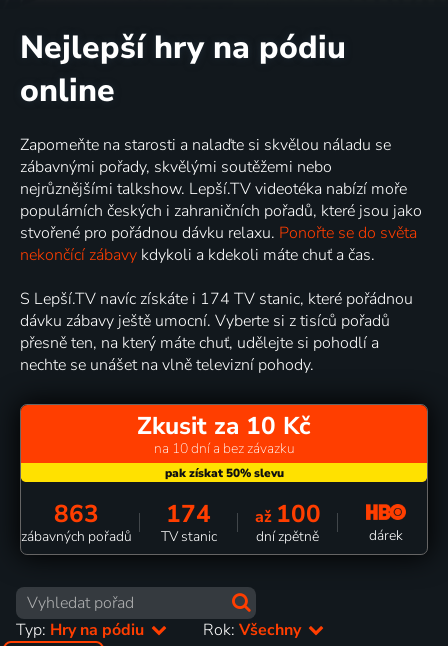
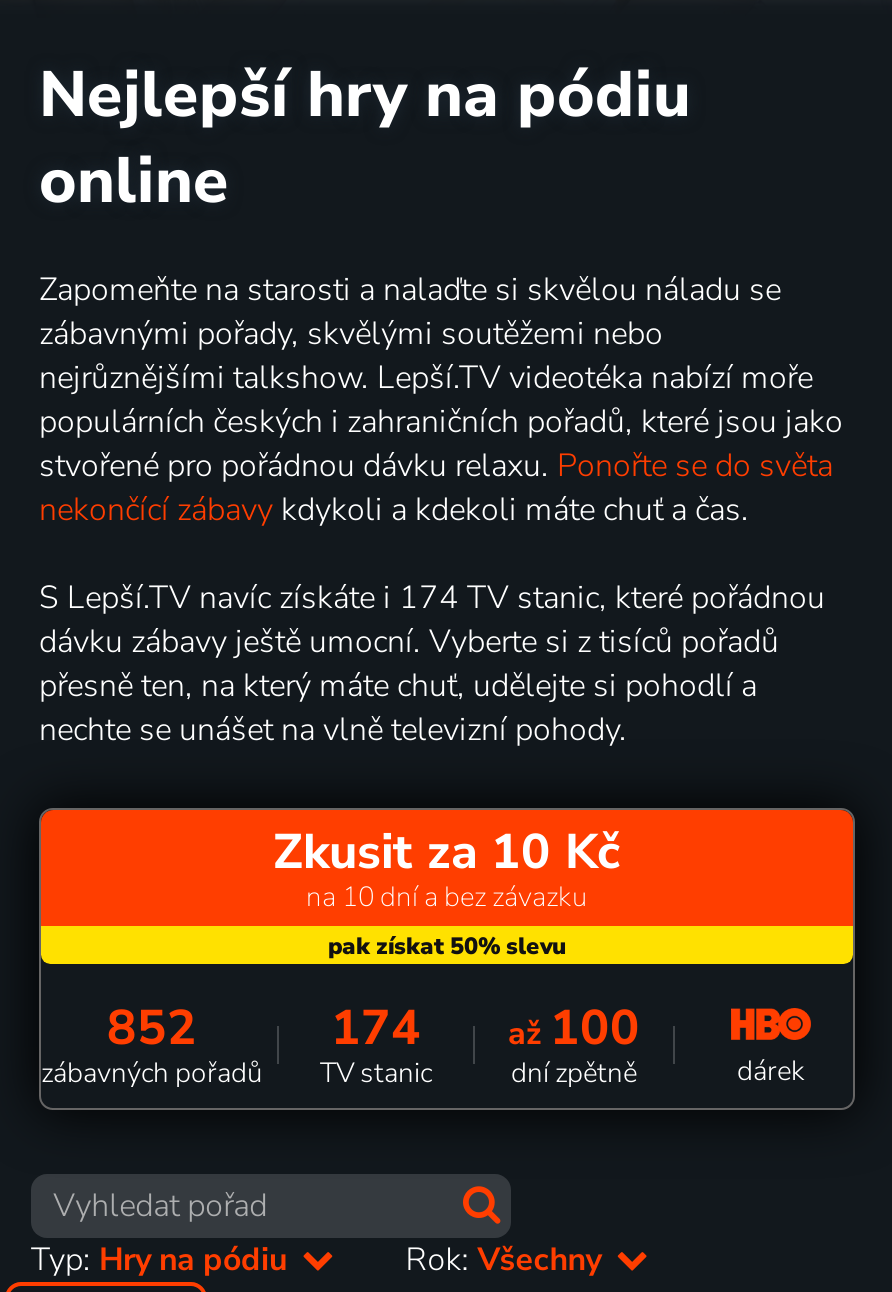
- 863 174 až 100
+ 852 174 až 100
